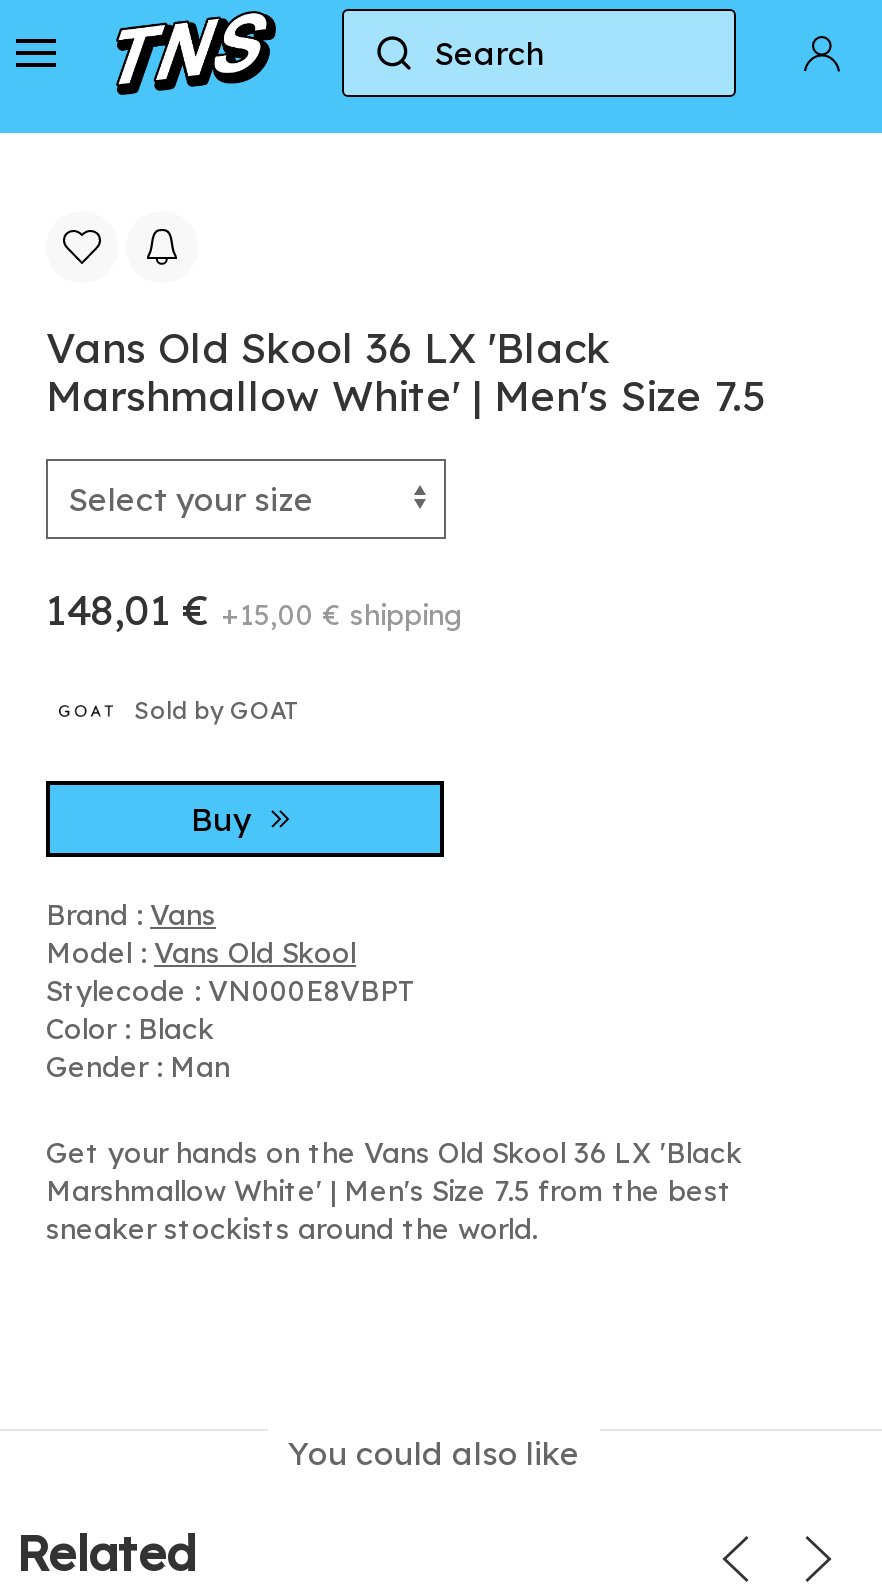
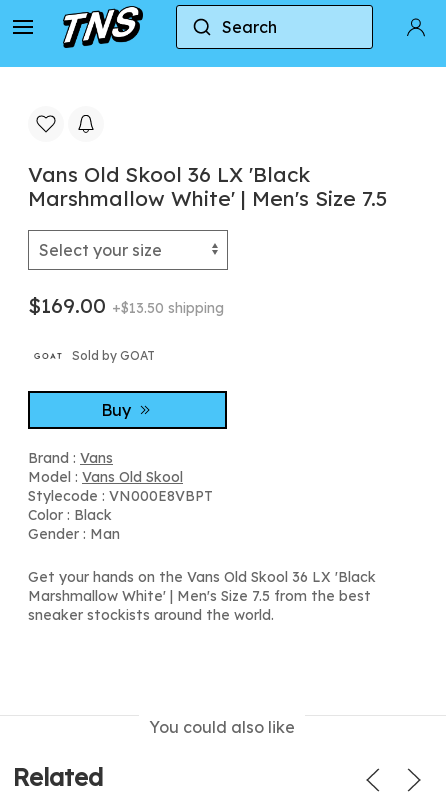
- 148,01 €+15,00 € shipping
+ $169.00 +$13.50 shipping
